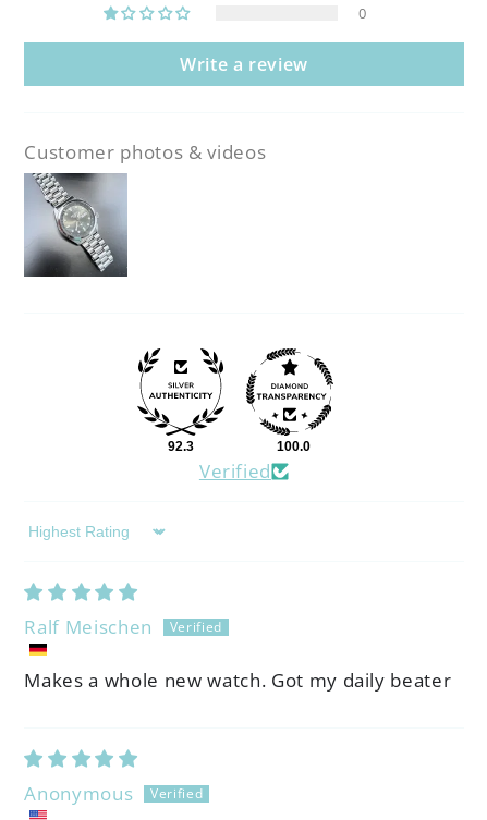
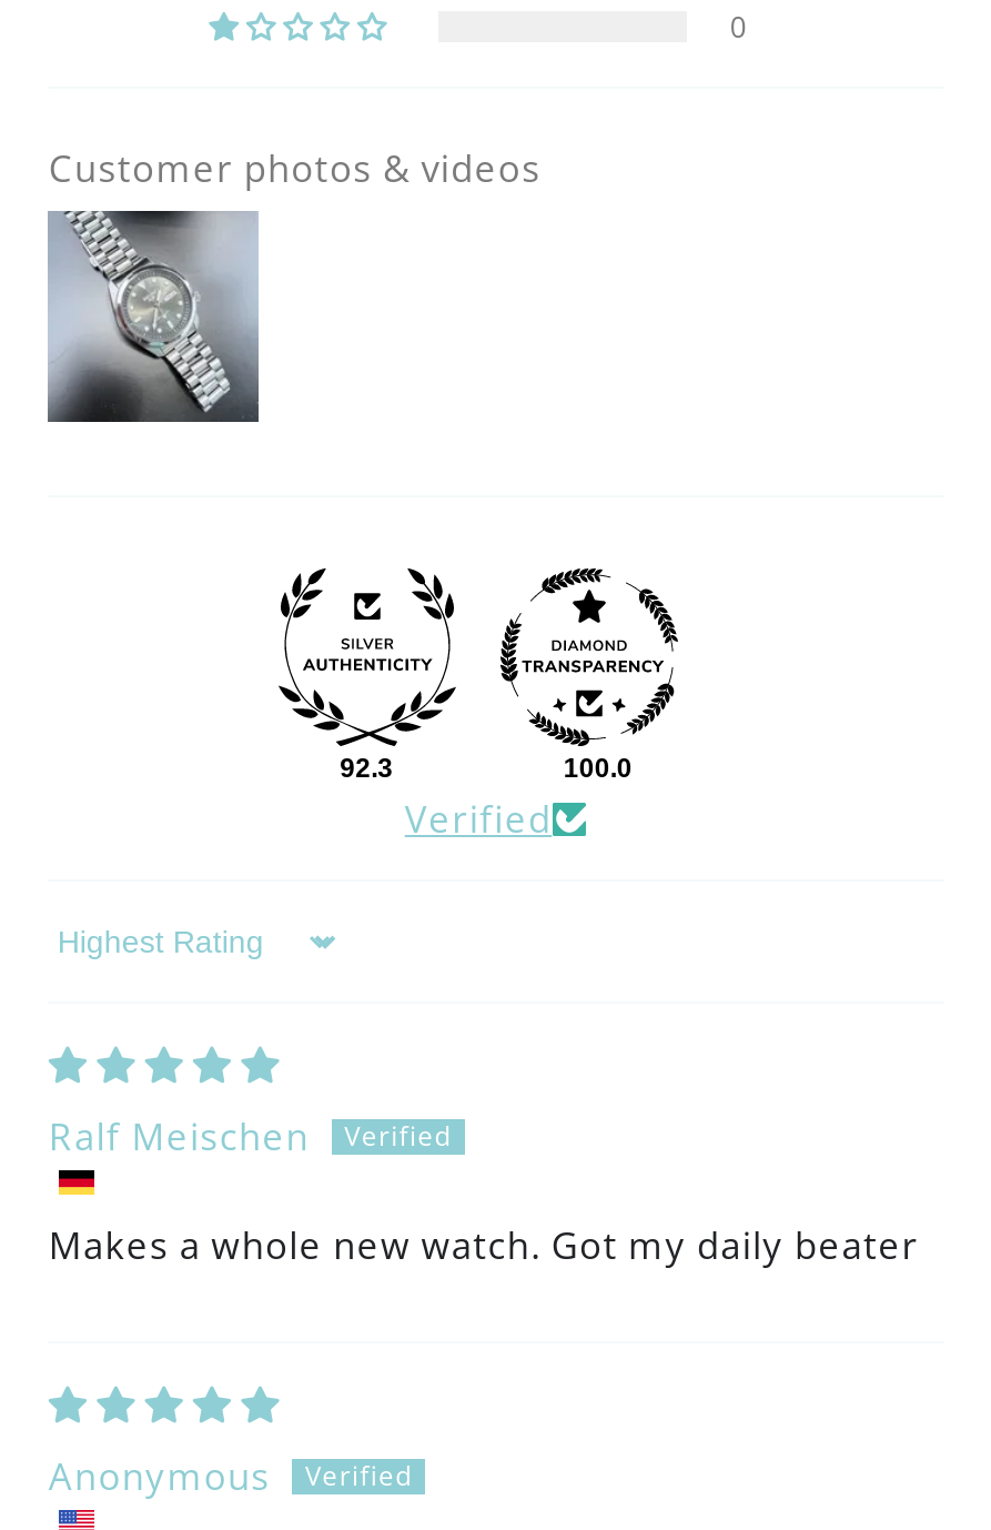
- Write a review
